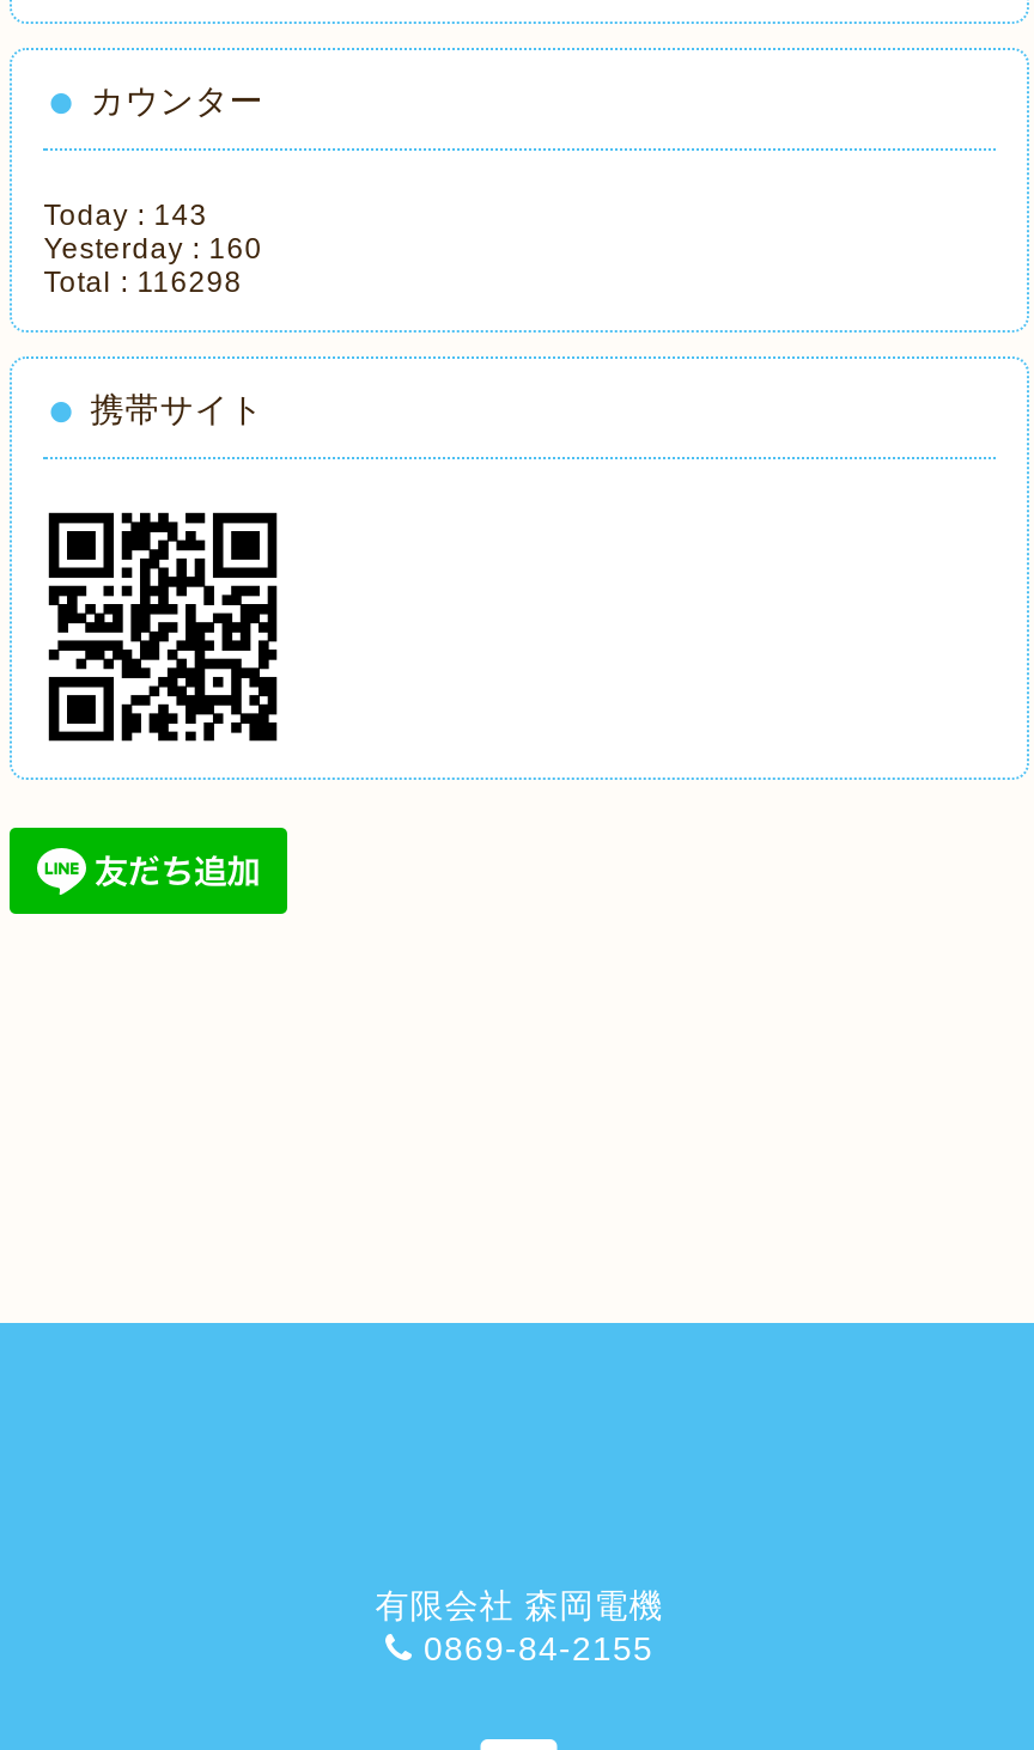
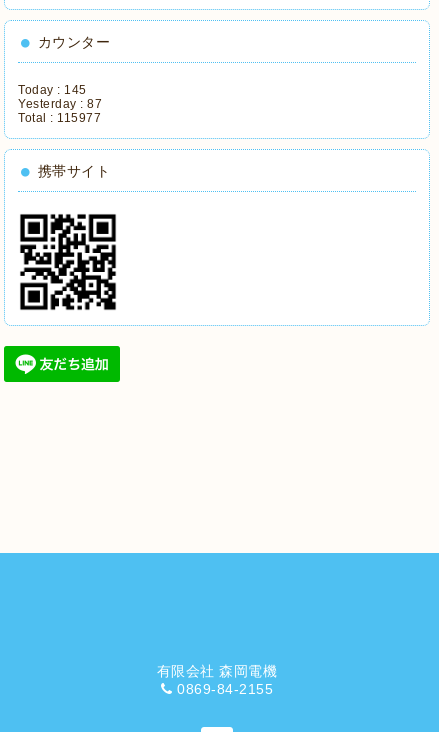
- Today : 143
+ Today : 145

- Yesterday : 160
+ Yesterday : 87

- Total : 116298
+ Total : 115977
